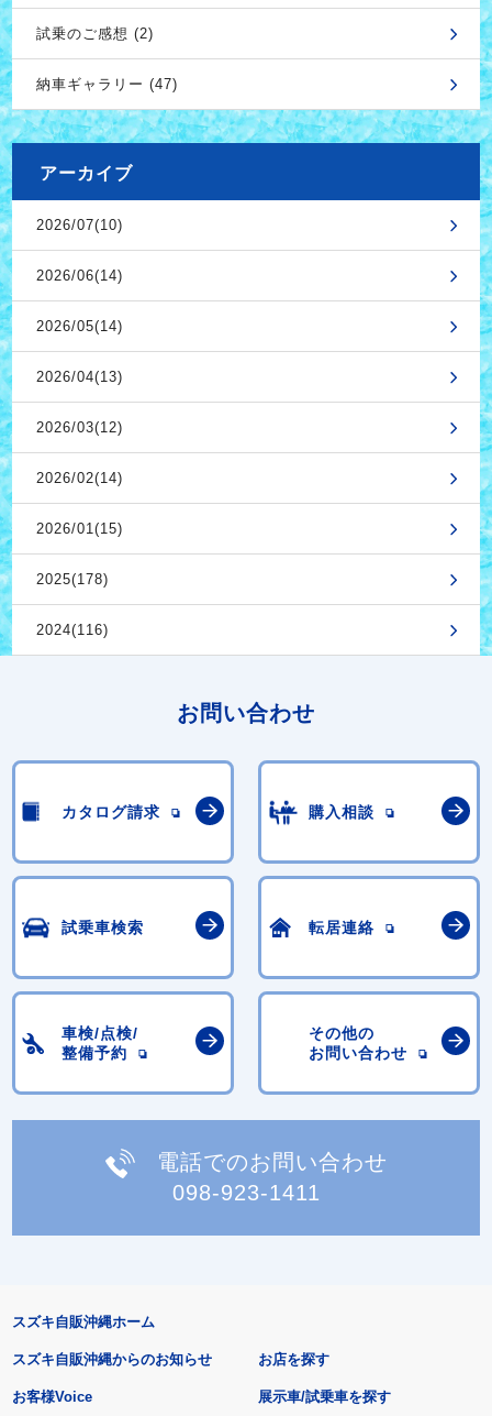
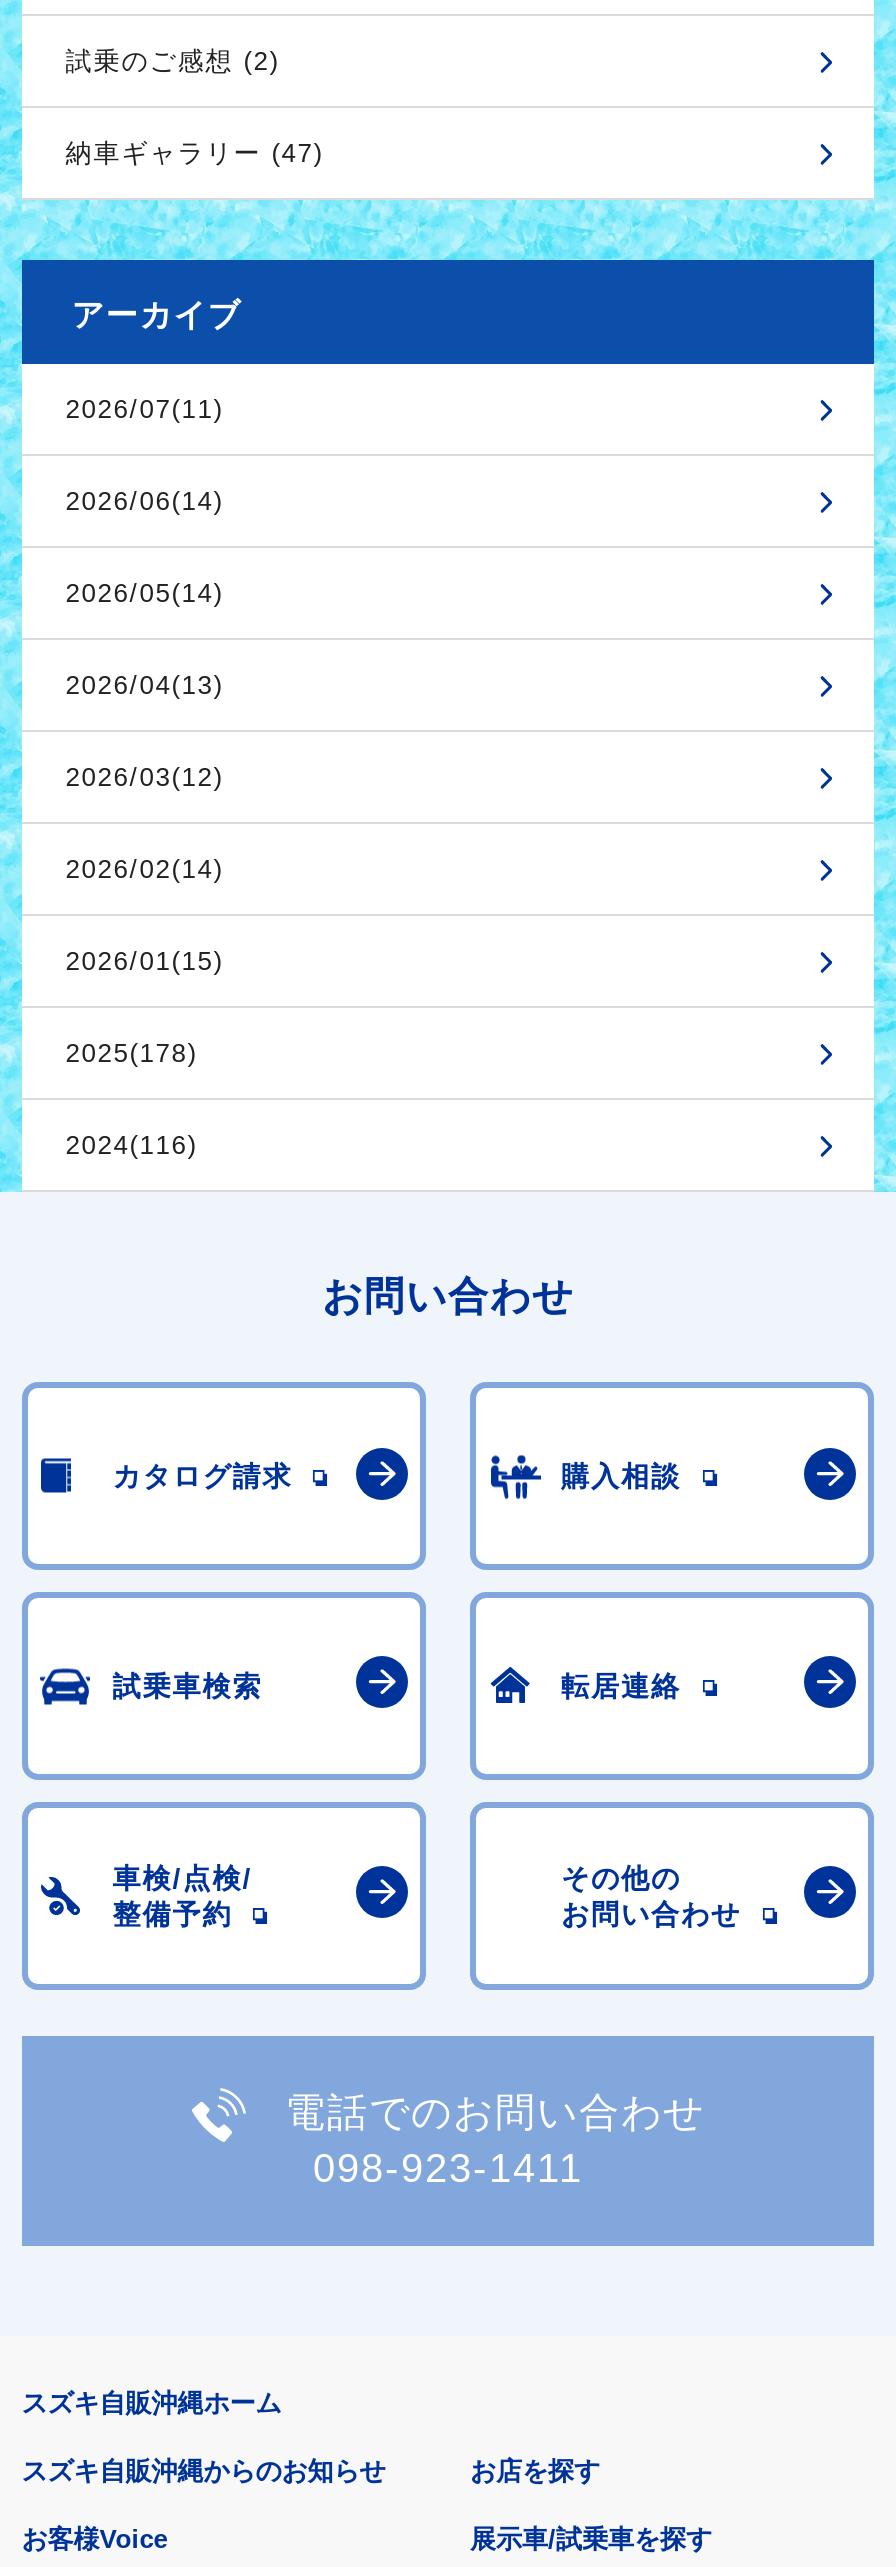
- 2026/07(10)
+ 2026/07(11)
